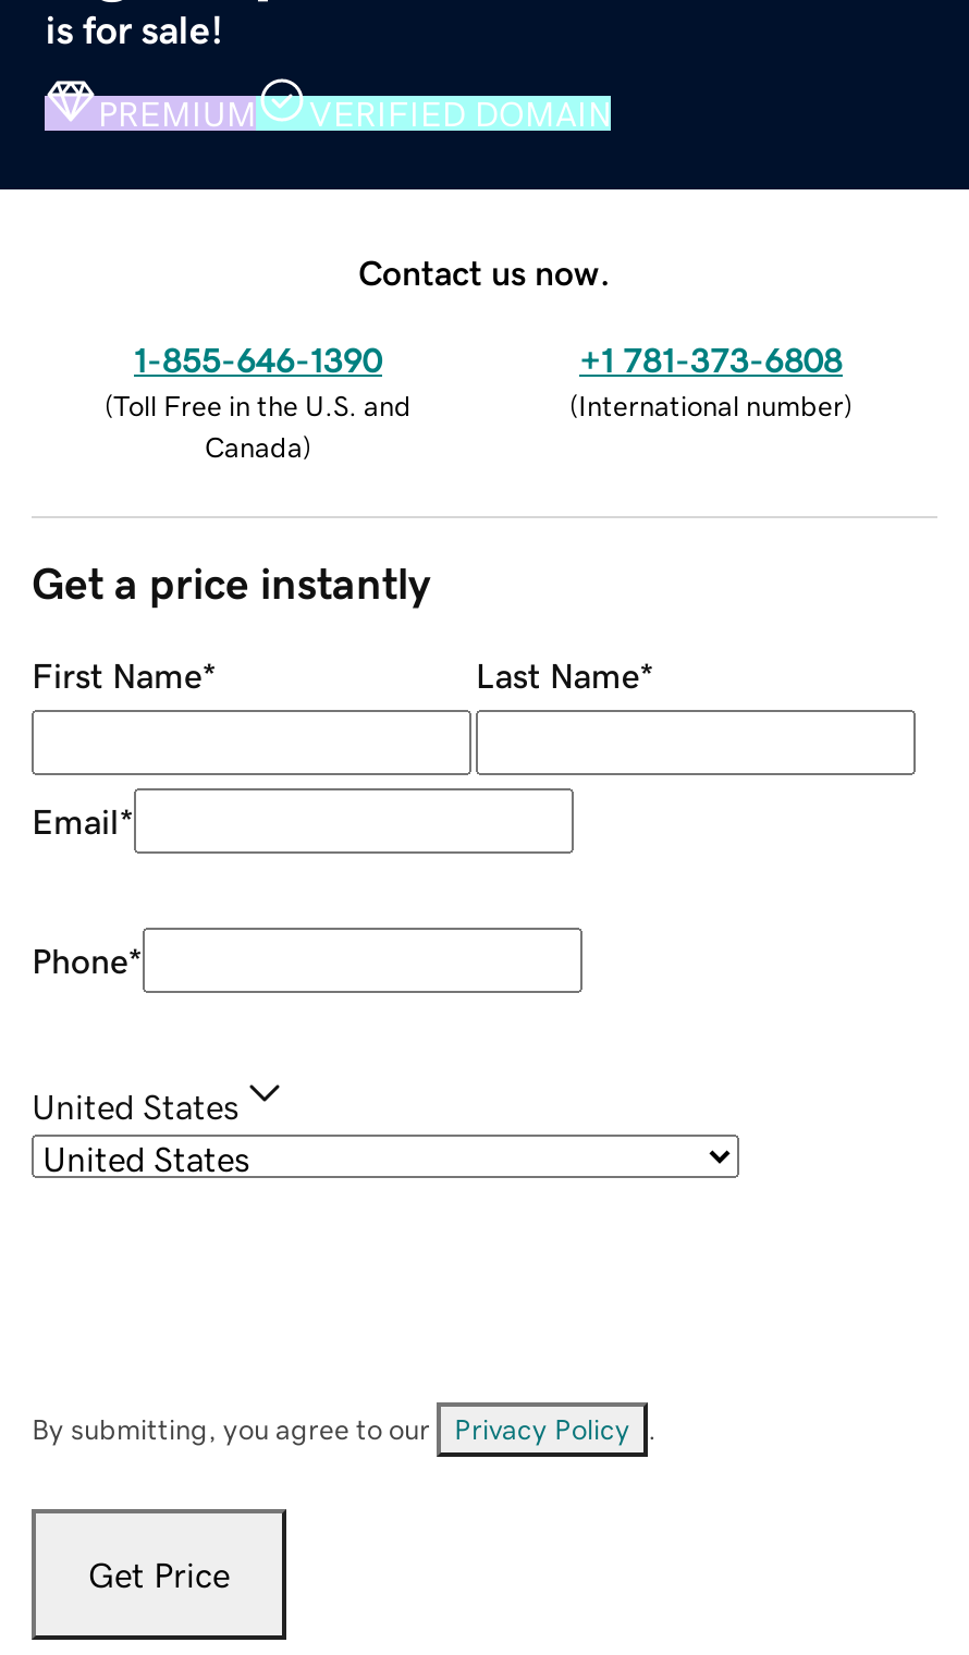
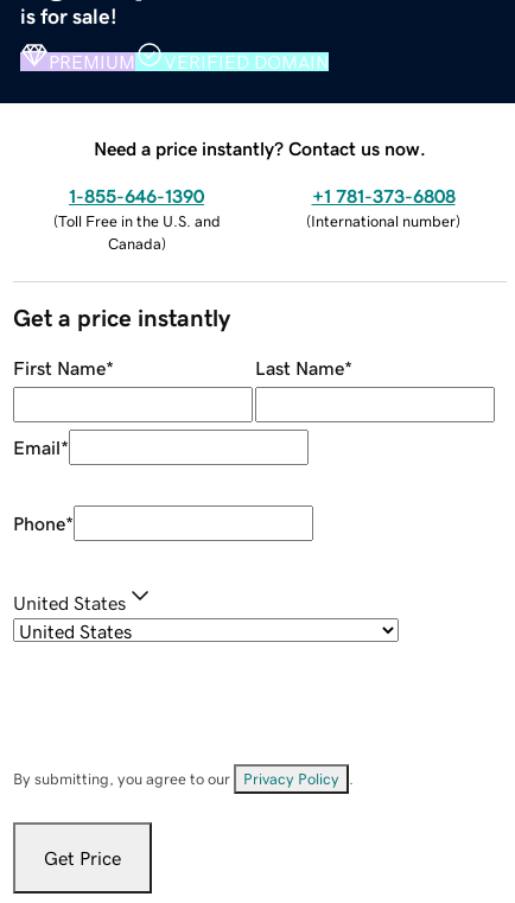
- Contact us now.
+ Need a price instantly? Contact us now.
